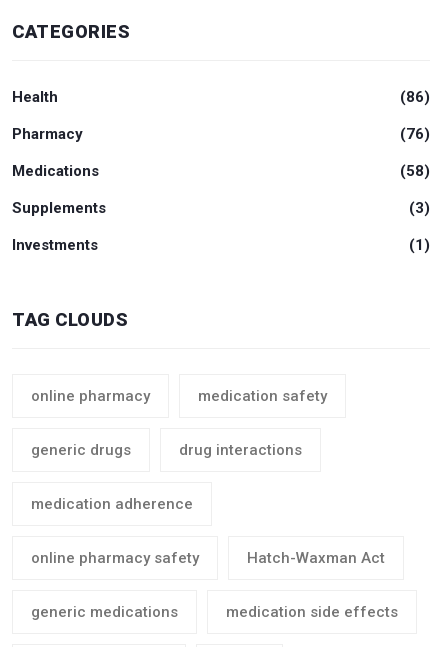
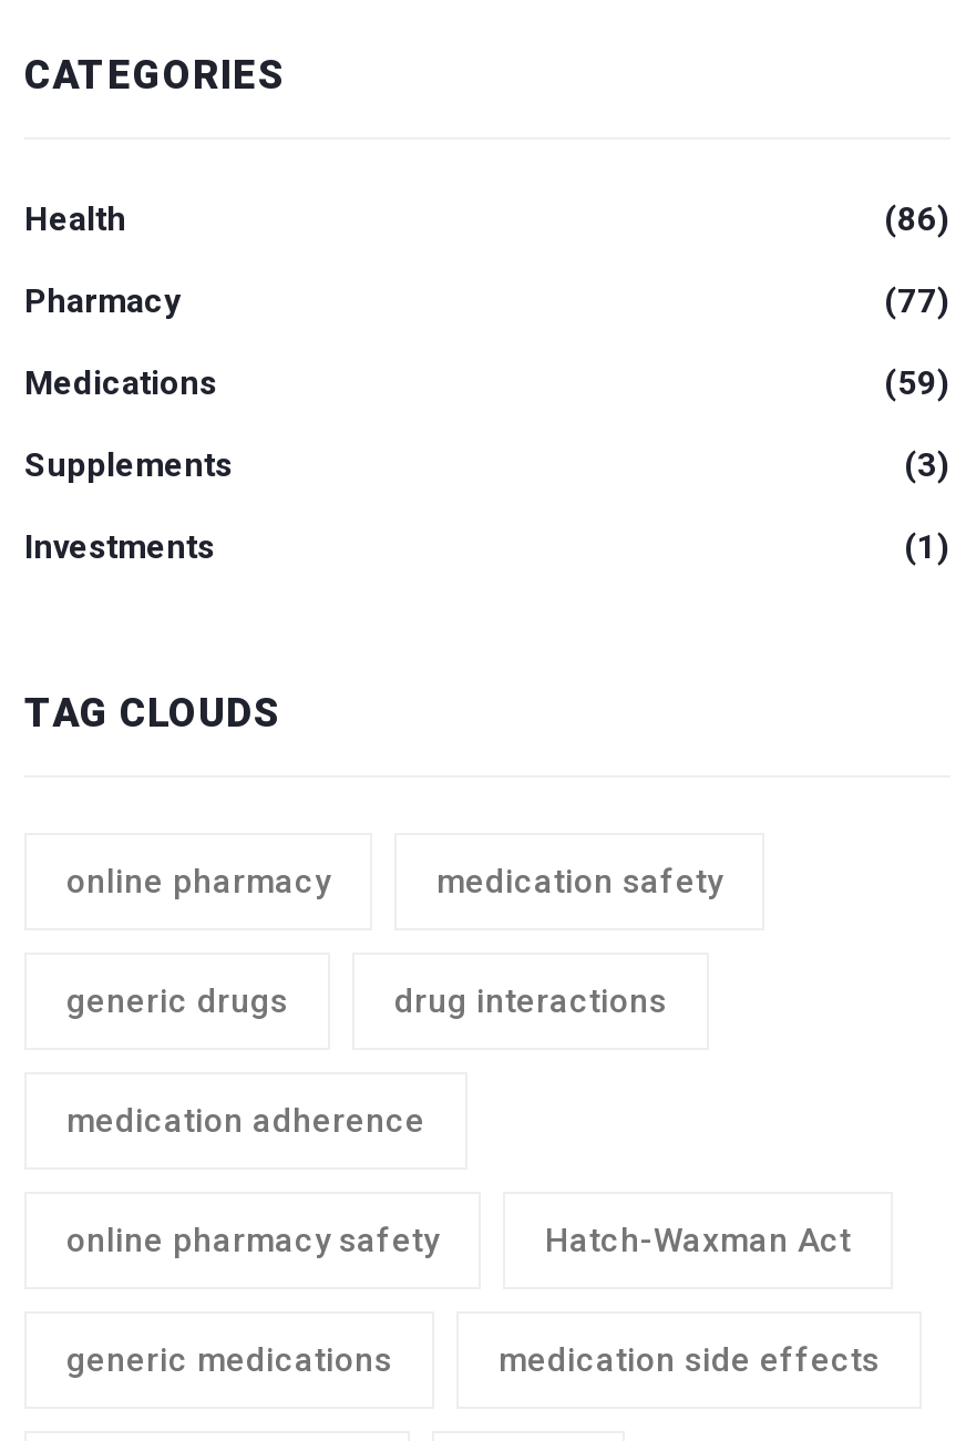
- (76)
+ (77)

- (58)
+ (59)
